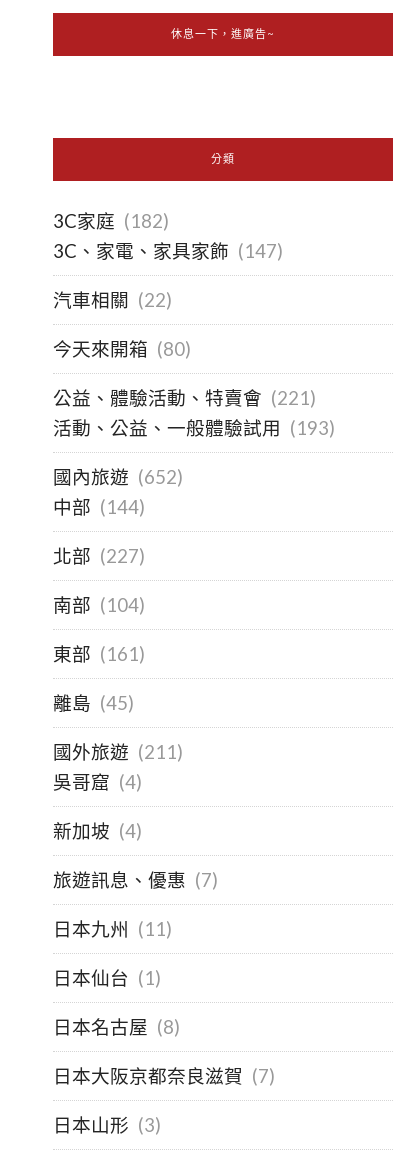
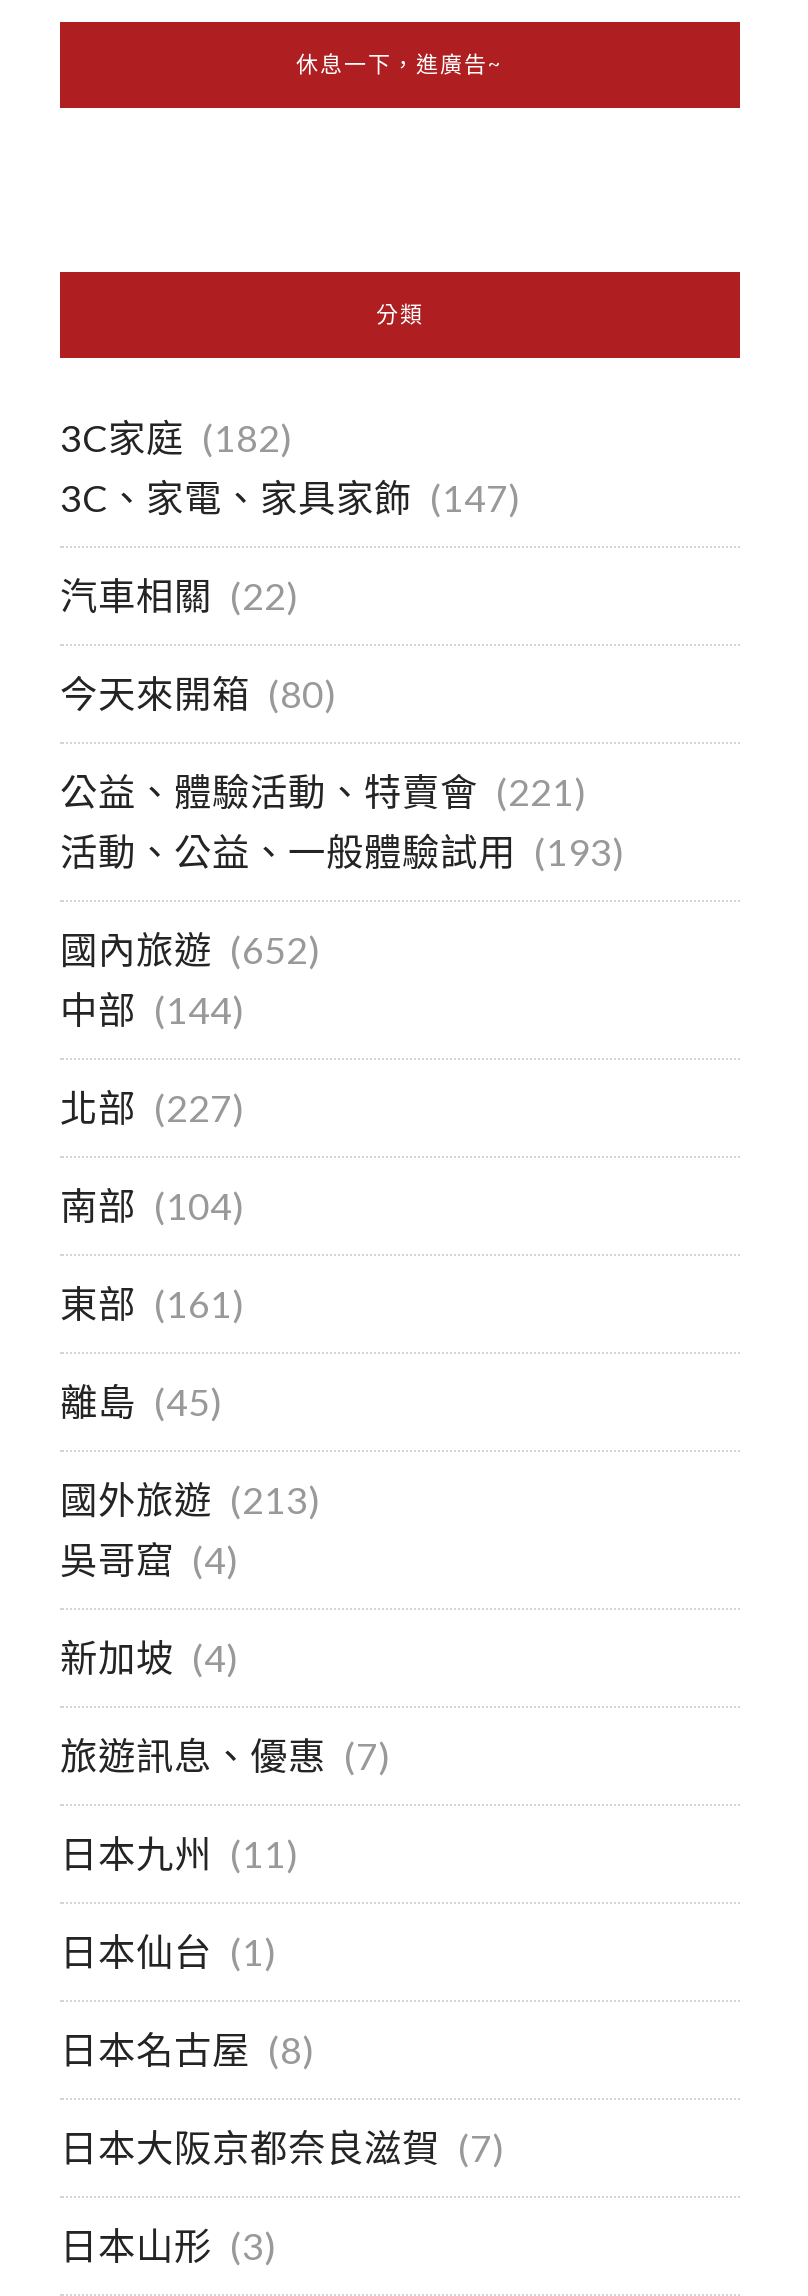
- 國外旅遊 (211)
+ 國外旅遊 (213)
